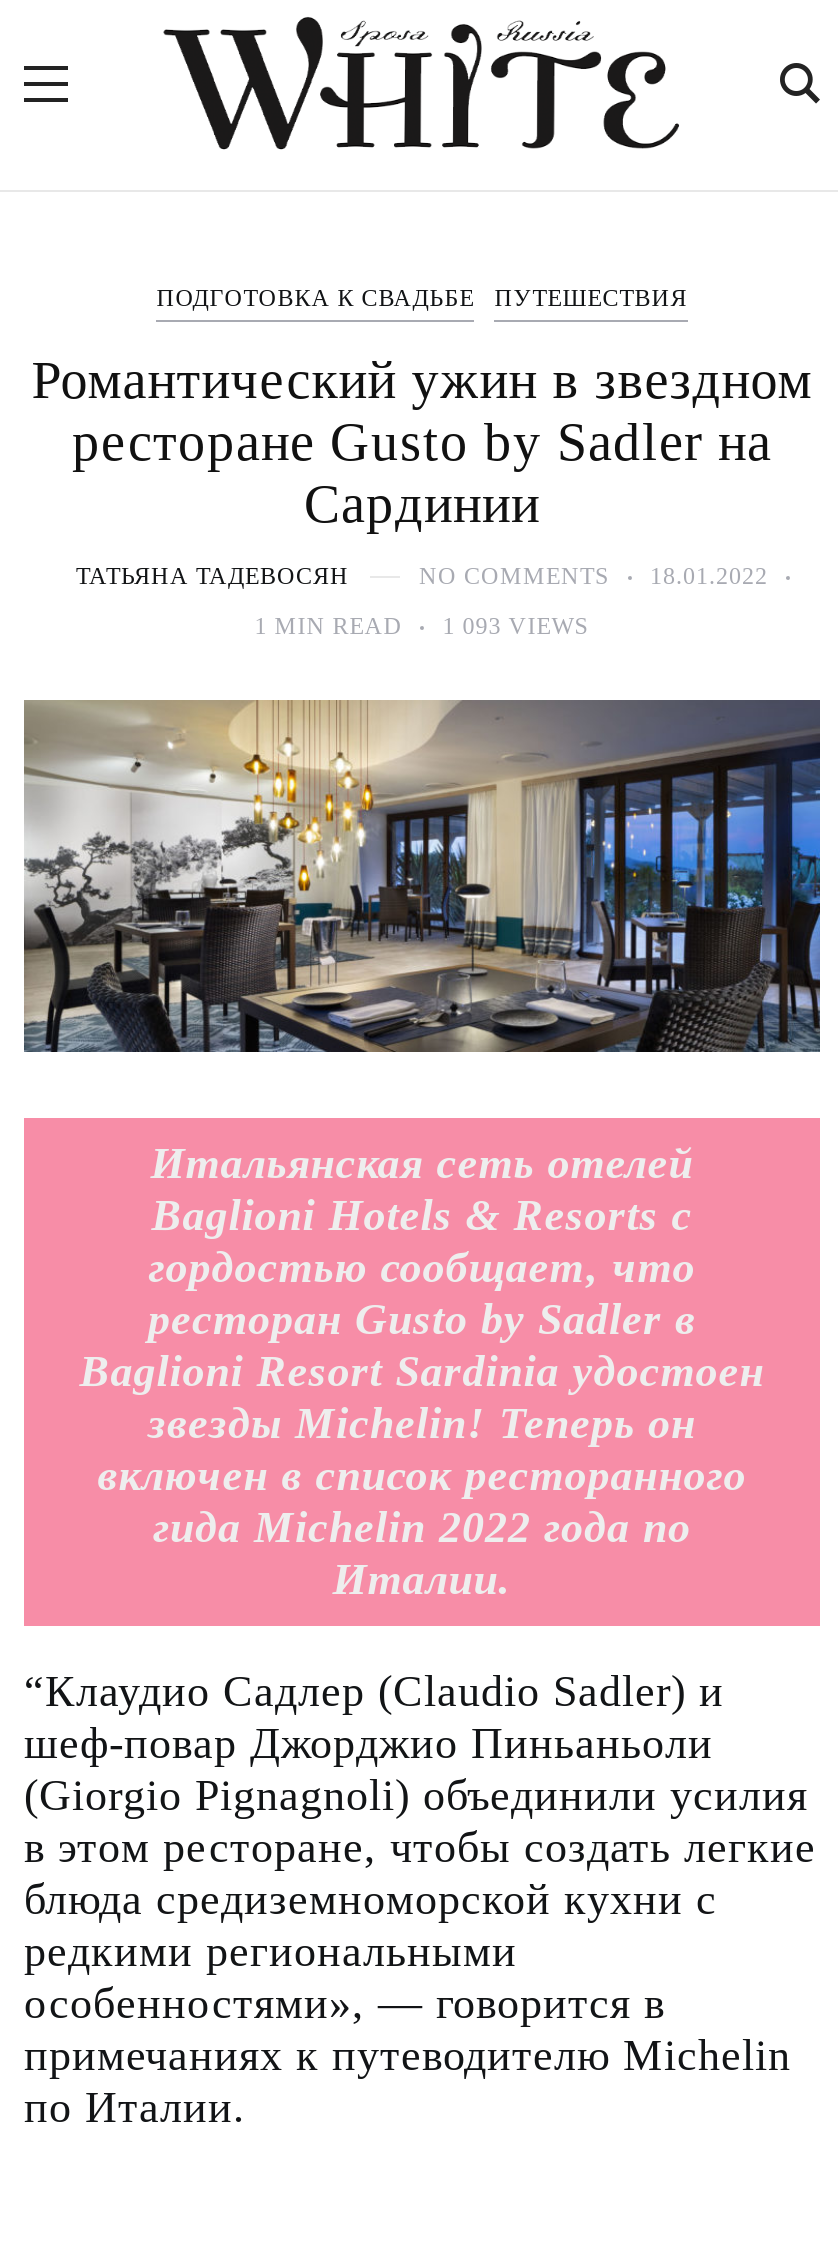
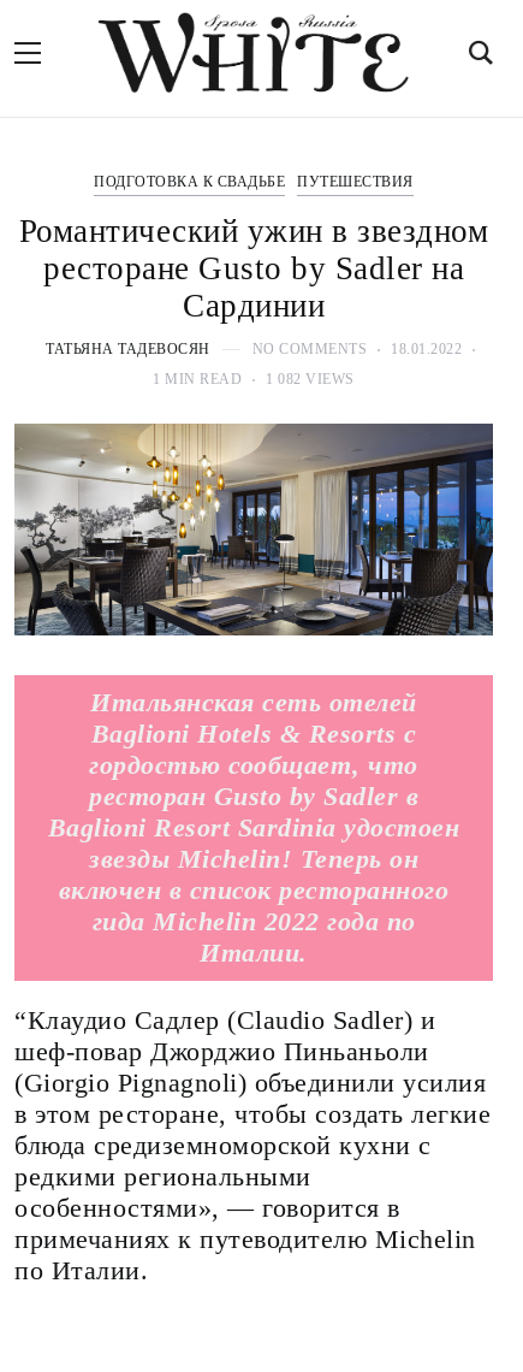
- 1 MIN READ 1 093 VIEWS
+ 1 MIN READ 1 082 VIEWS
